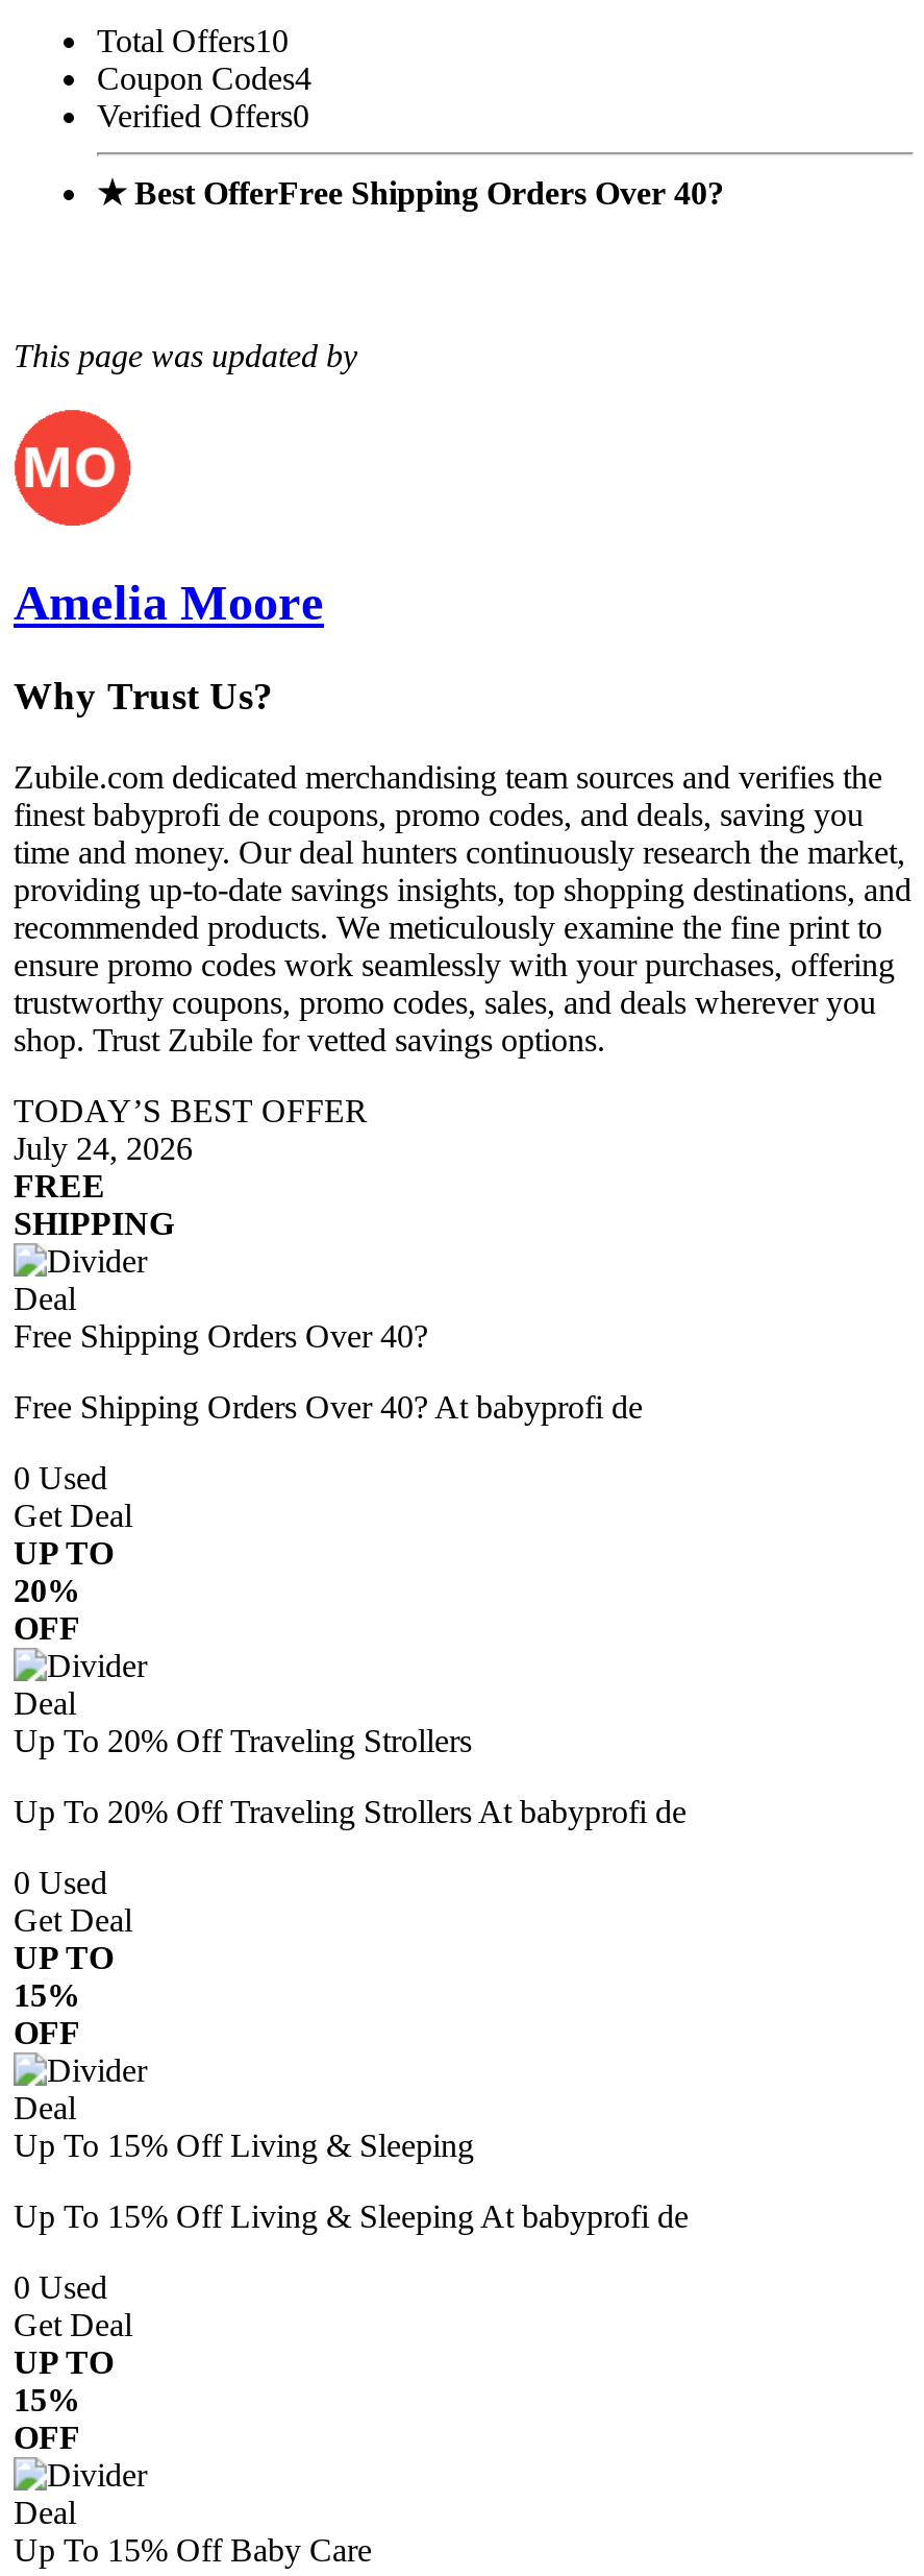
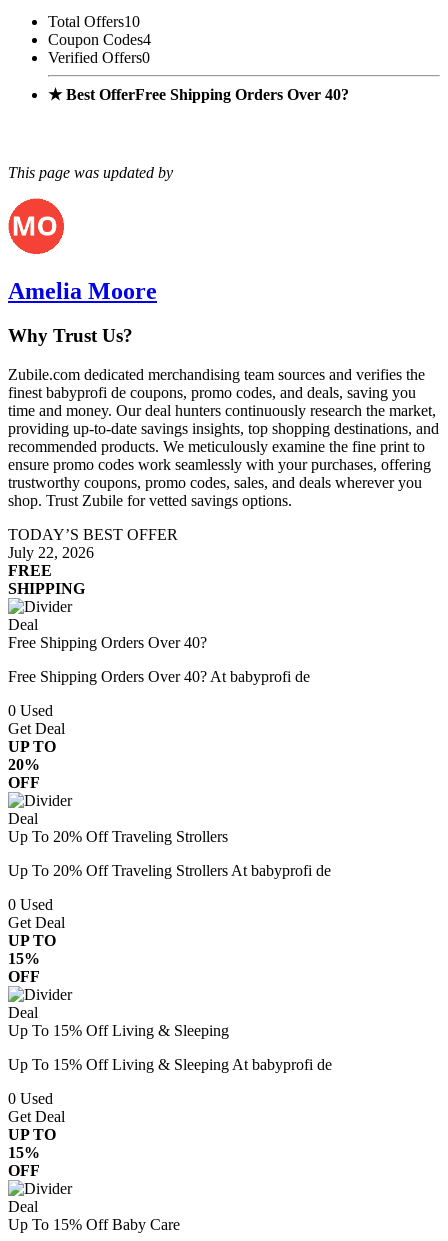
- July 24, 2026
+ July 22, 2026
